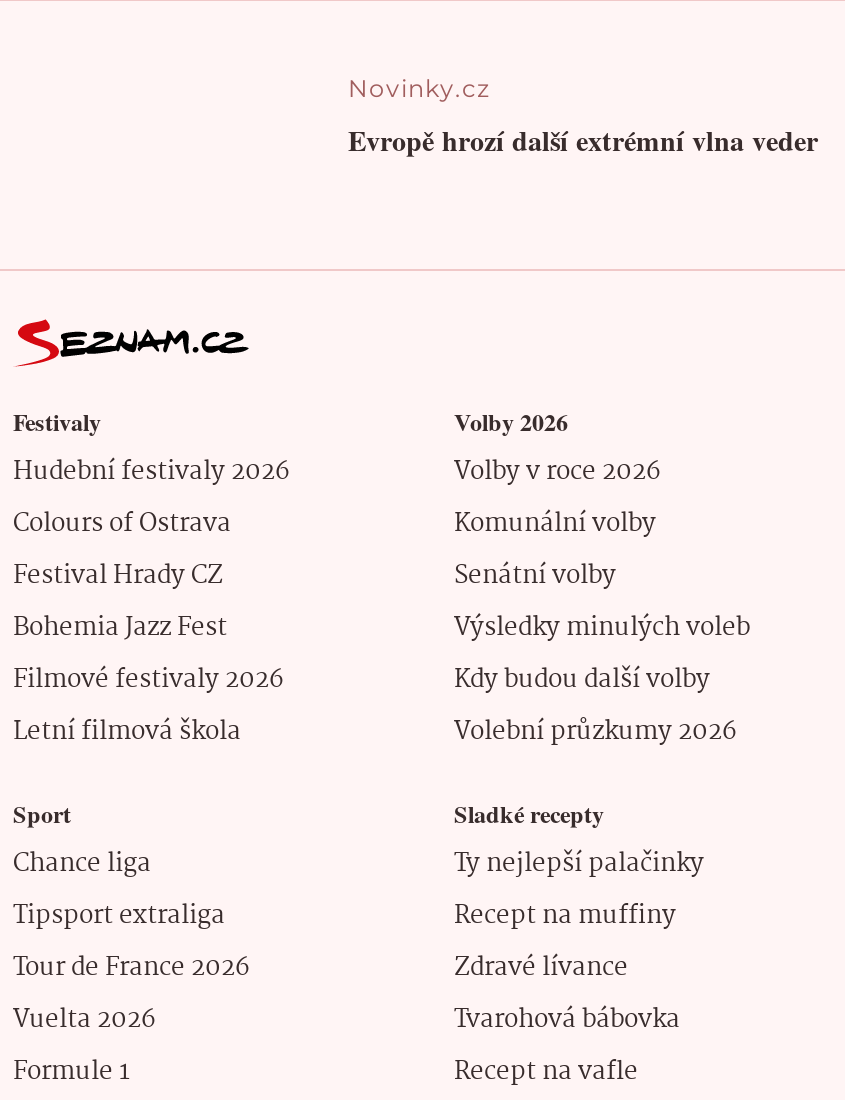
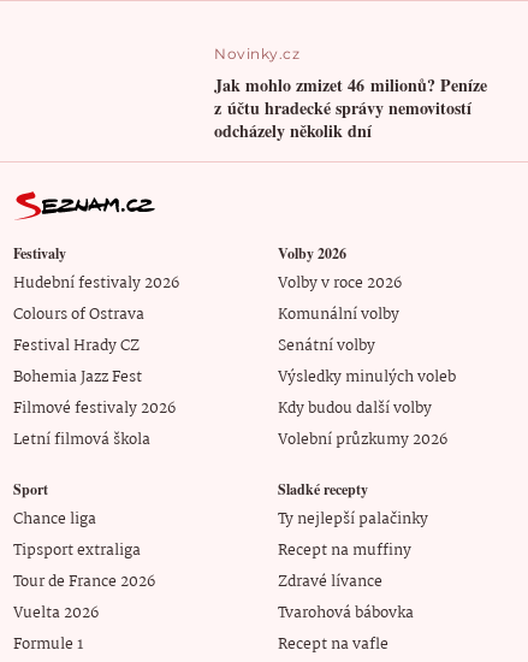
- Evropě hrozí další extrémní vlna veder
+ Jak mohlo zmizet 46 milionů? Peníze
+ z účtu hradecké správy nemovitostí
+ odcházely několik dní
